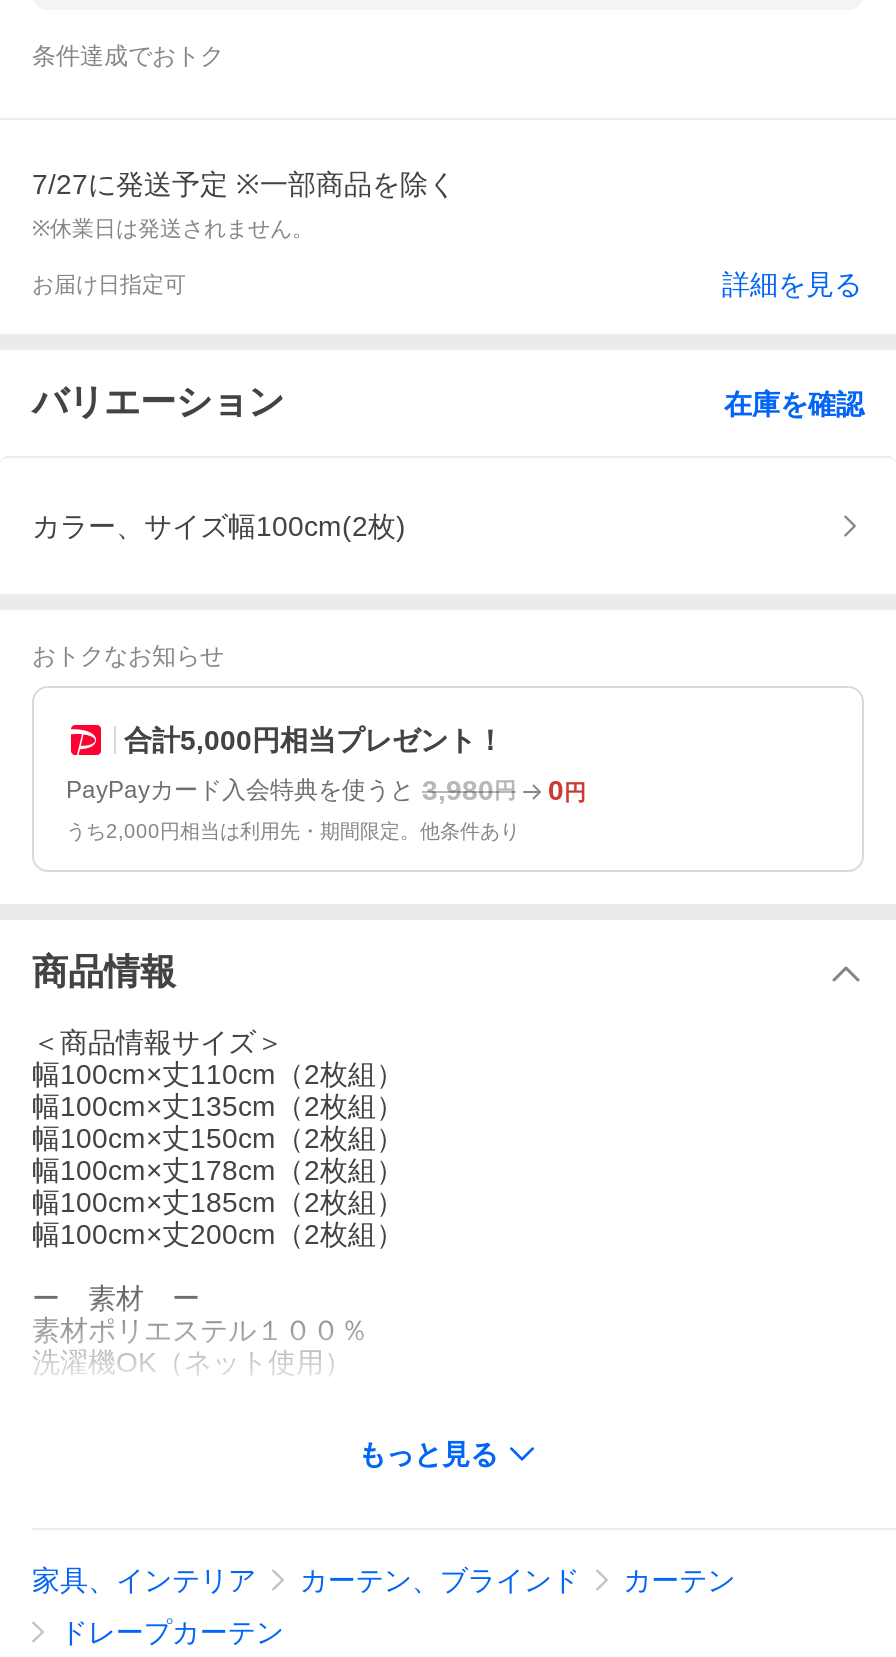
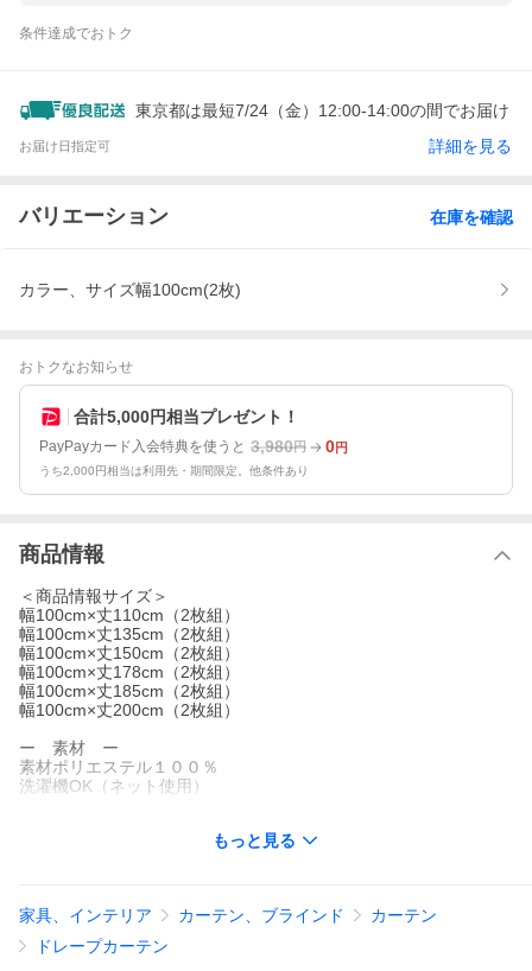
- 7/27に発送予定 ※一部商品を除く
- ※休業日は発送されません。
+ 東京都は最短7/24（金）12:00-14:00の間でお届け
